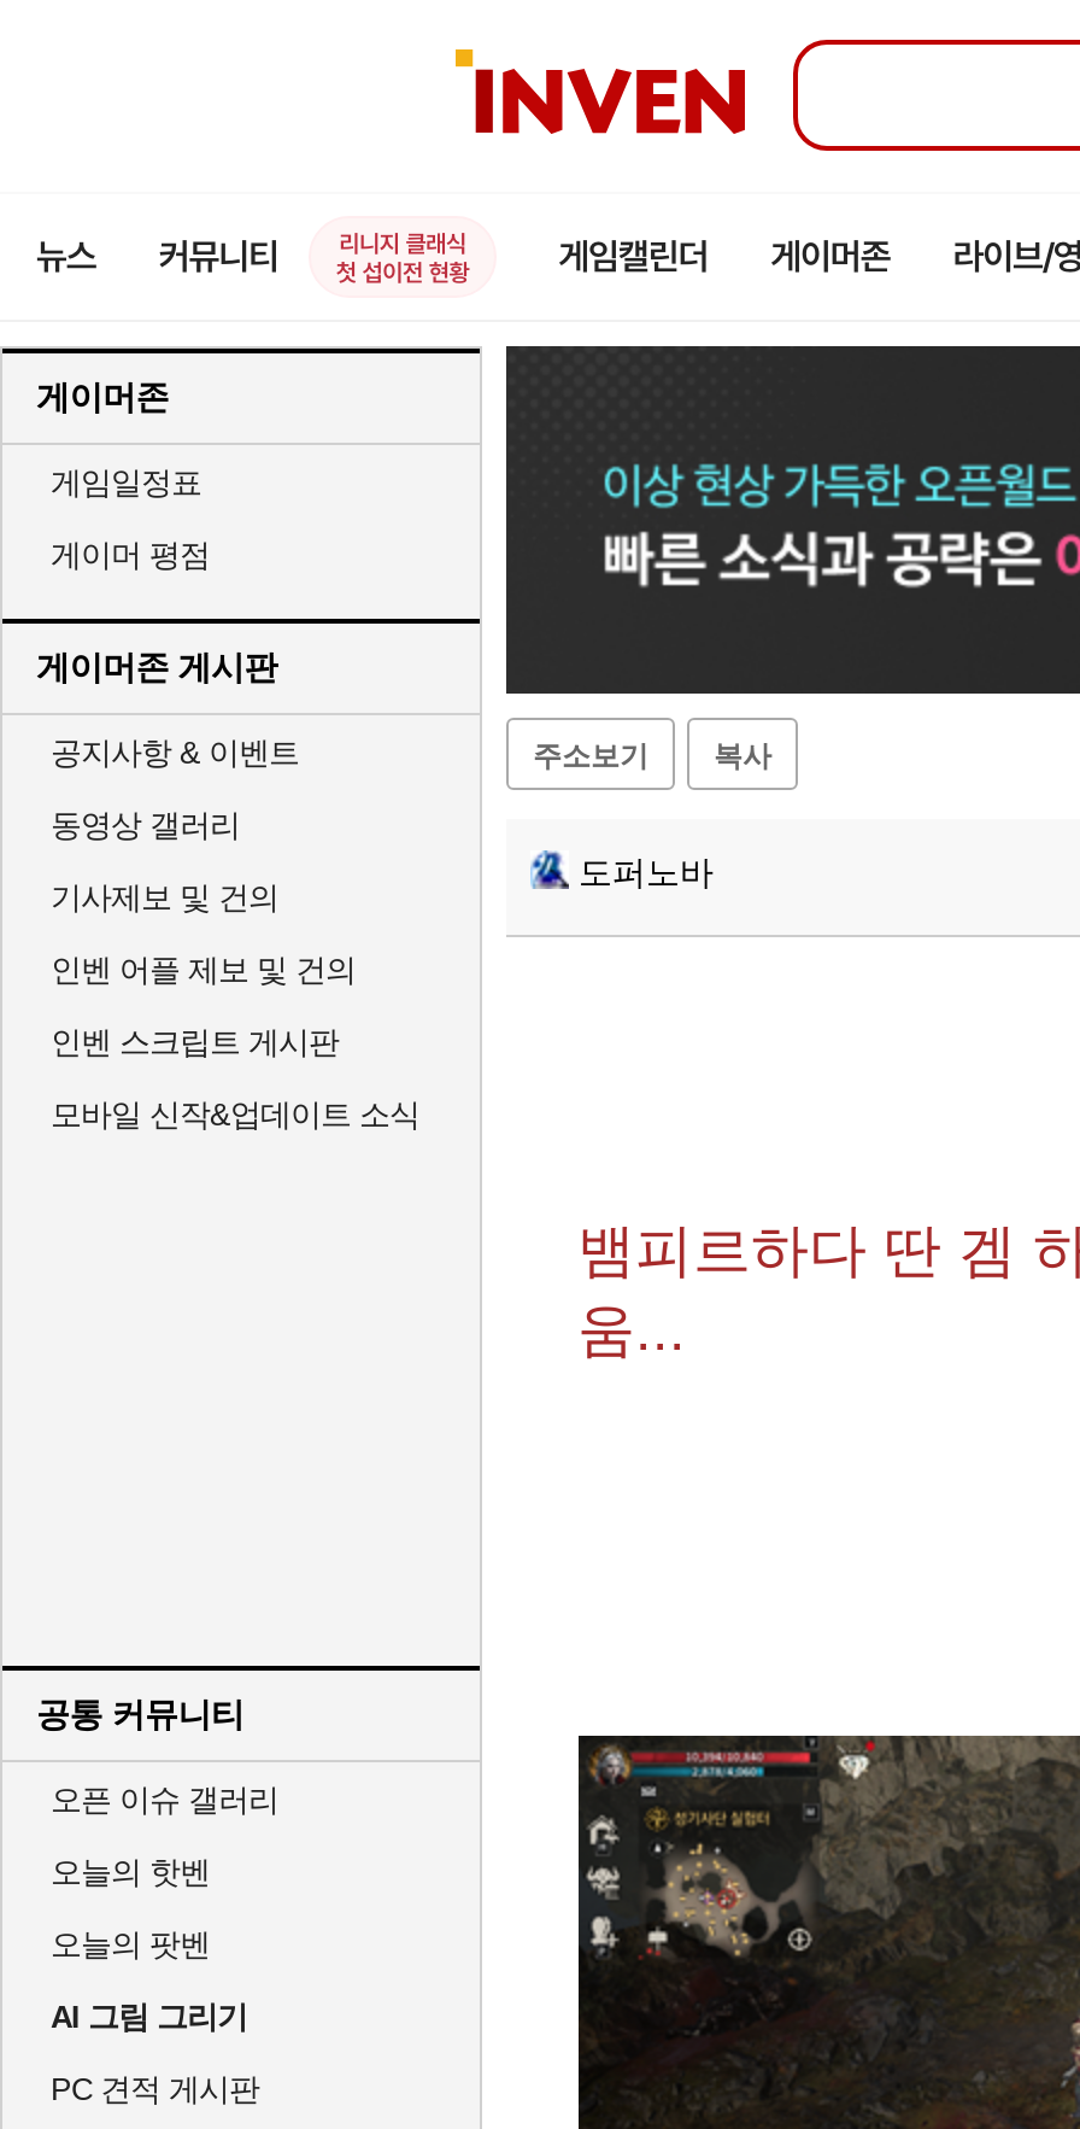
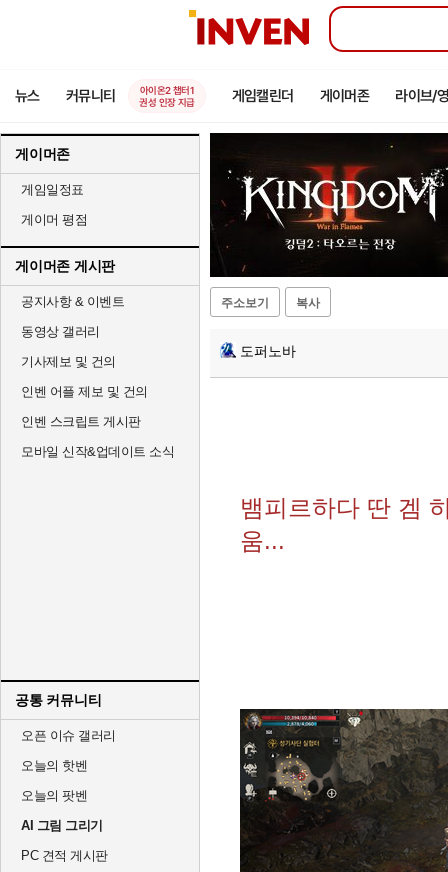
- 리니지 클래식
- 첫 섭이전 현황
+ 아이온2 챕터1
+ 권성 인장 지급

- [image]
+ [image]
